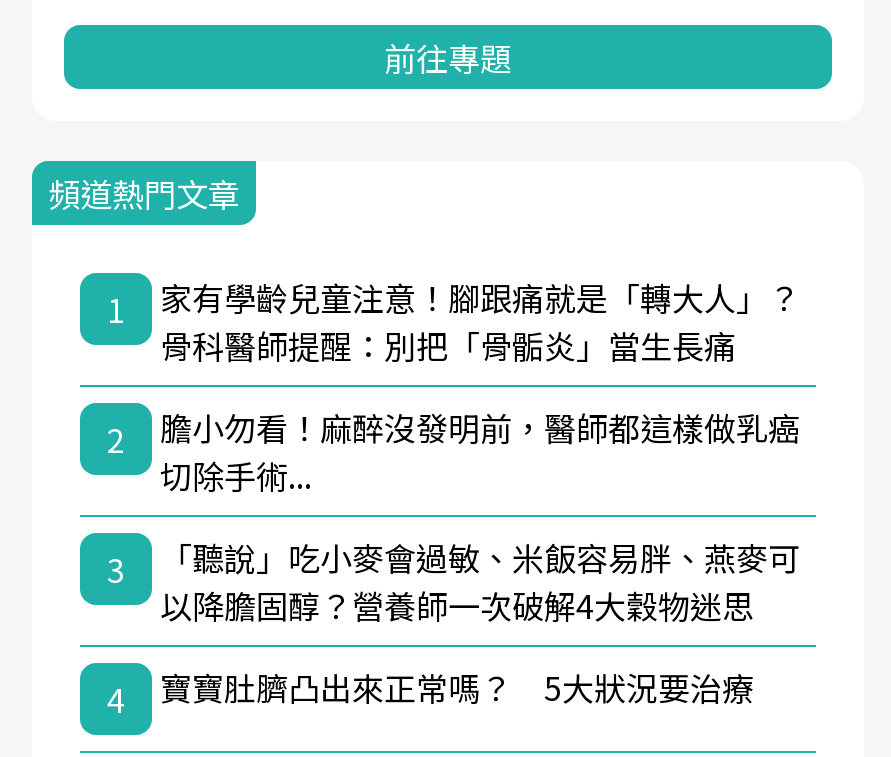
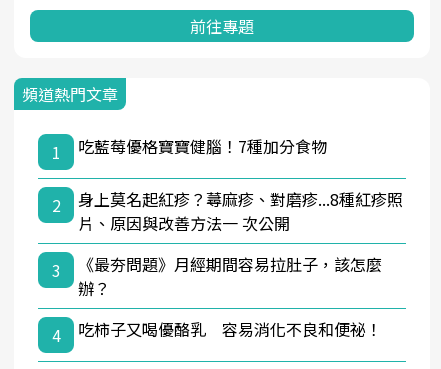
- 家有學齡兒童注意！腳跟痛就是「轉大人」？
- 骨科醫師提醒：別把「骨骺炎」當生長痛
+ 吃藍莓優格寶寶健腦！7種加分食物

- 膽小勿看！麻醉沒發明前，醫師都這樣做乳癌
- 切除手術...
+ 身上莫名起紅疹？蕁麻疹、對磨疹...8種紅疹照
+ 片、原因與改善方法一 次公開

- 「聽說」吃小麥會過敏、米飯容易胖、燕麥可
- 以降膽固醇？營養師一次破解4大穀物迷思
+ 《最夯問題》月經期間容易拉肚子，該怎麼
+ 辦？

- 寶寶肚臍凸出來正常嗎？ 5大狀況要治療
+ 吃柿子又喝優酪乳 容易消化不良和便祕！
